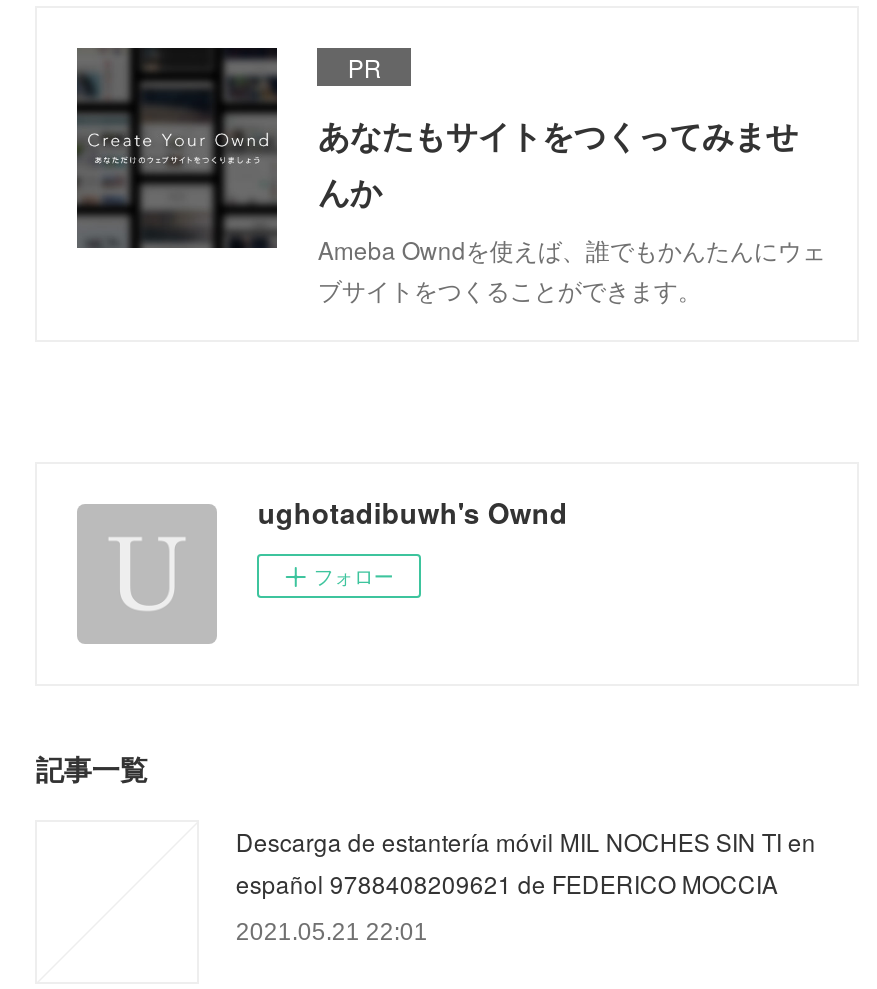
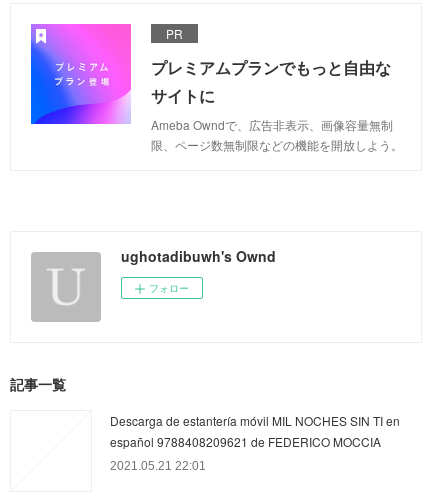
- [image]
- あなたもサイトをつくってみませ
- んか
- Ameba Owndを使えば、誰でもかんたんにウェ
- ブサイトをつくることができます。
+ [image]
+ プレミアムプランでもっと自由な
+ サイトに
+ Ameba Owndで、広告非表示、画像容量無制
+ 限、ページ数無制限などの機能を開放しよう。
